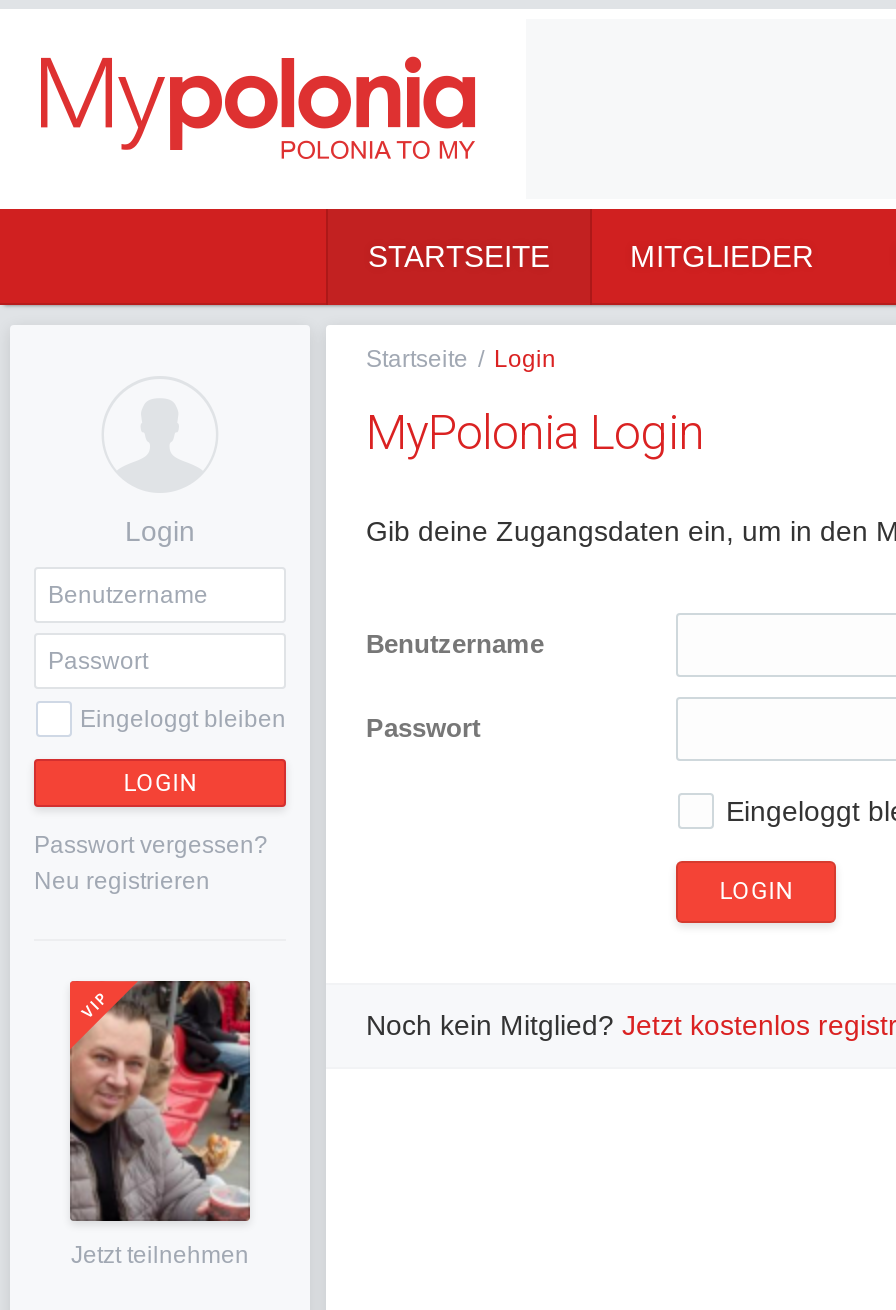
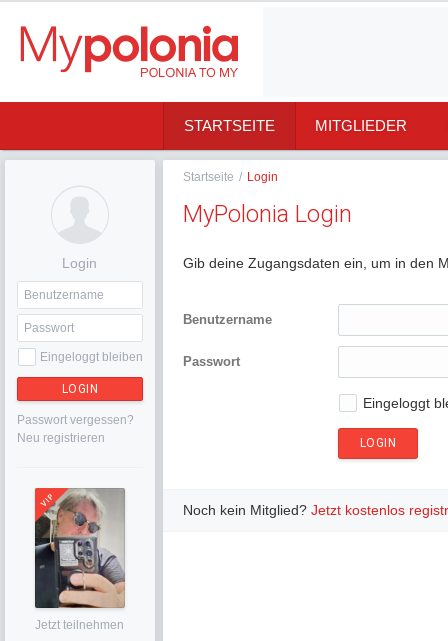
- [image]
+ [image]
